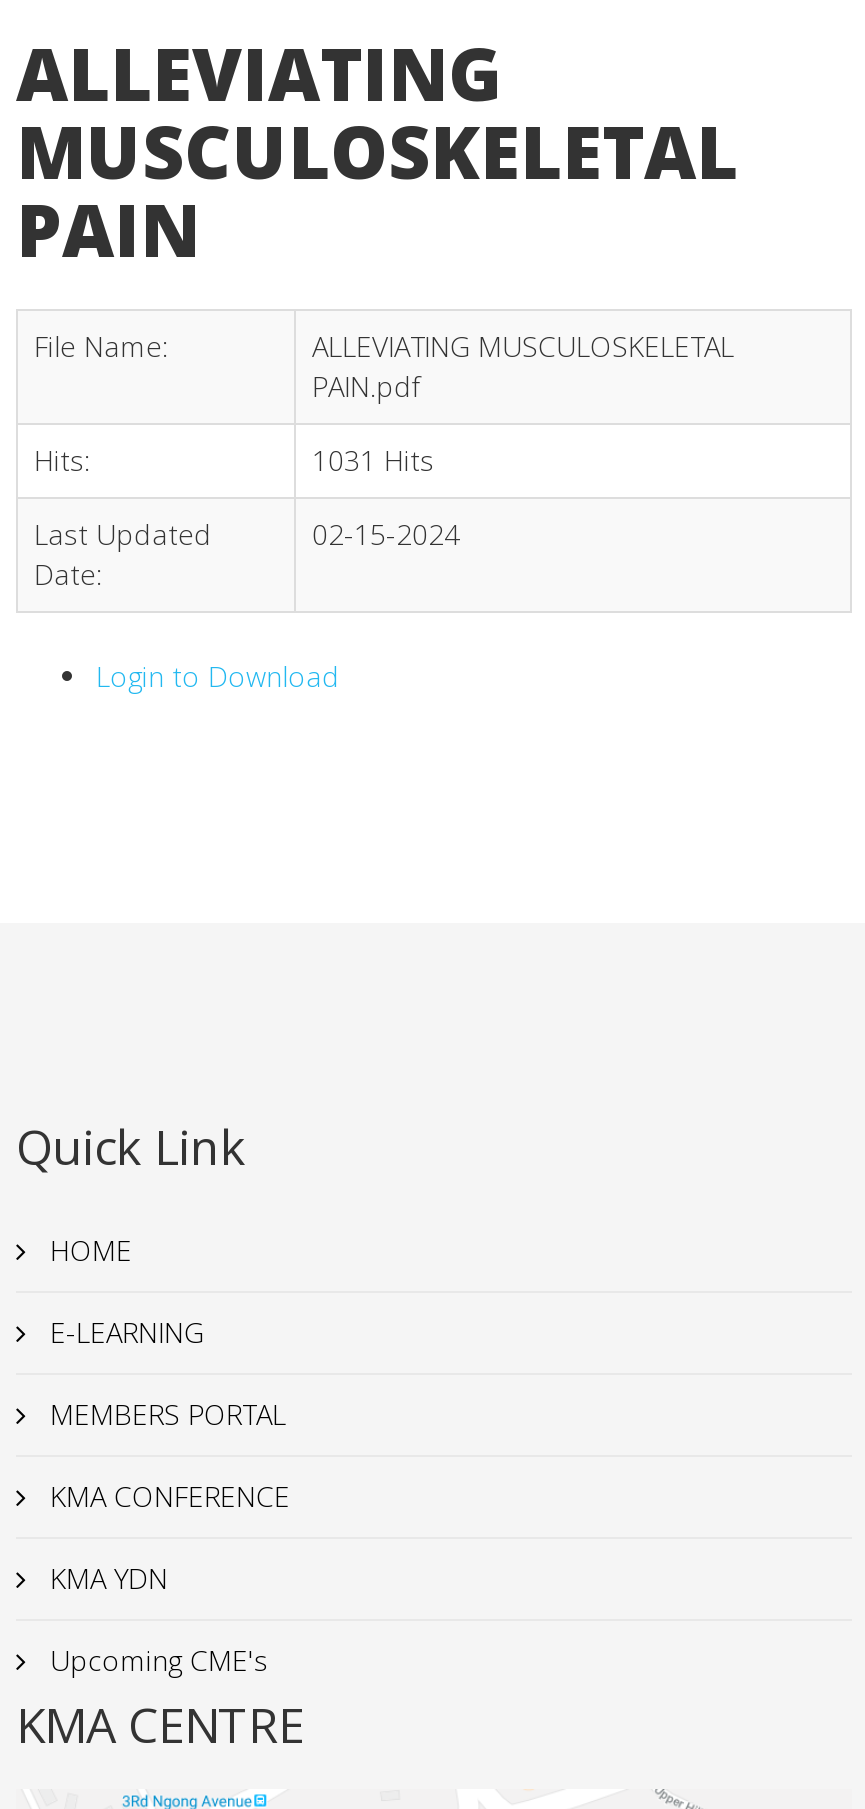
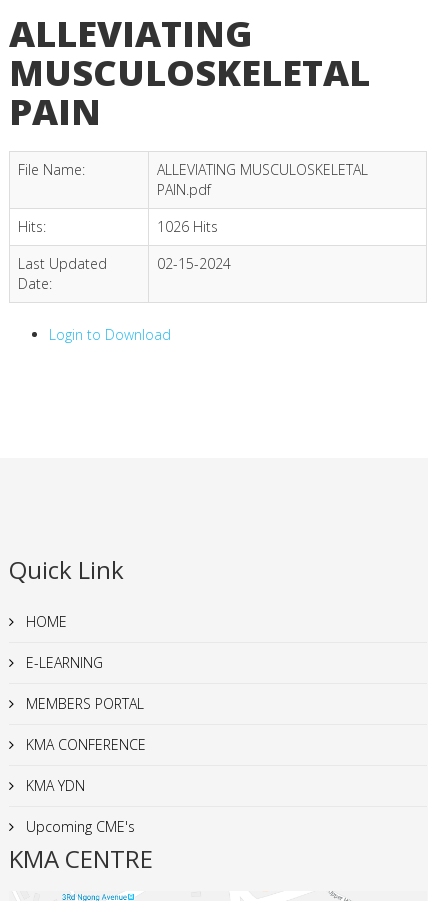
- 1031 Hits
+ 1026 Hits
